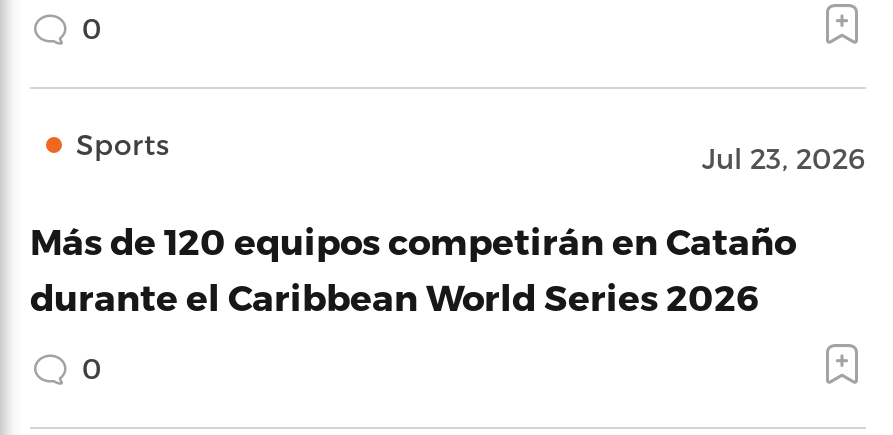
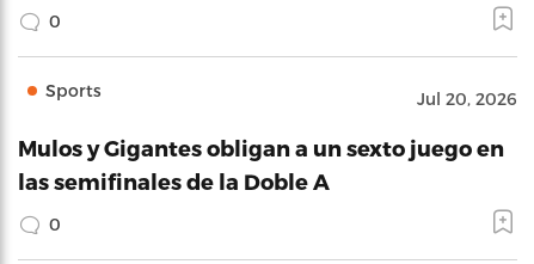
- Jul 23, 2026
+ Jul 20, 2026

- Más de 120 equipos competirán en Cataño
- durante el Caribbean World Series 2026
+ Mulos y Gigantes obligan a un sexto juego en
+ las semifinales de la Doble A
